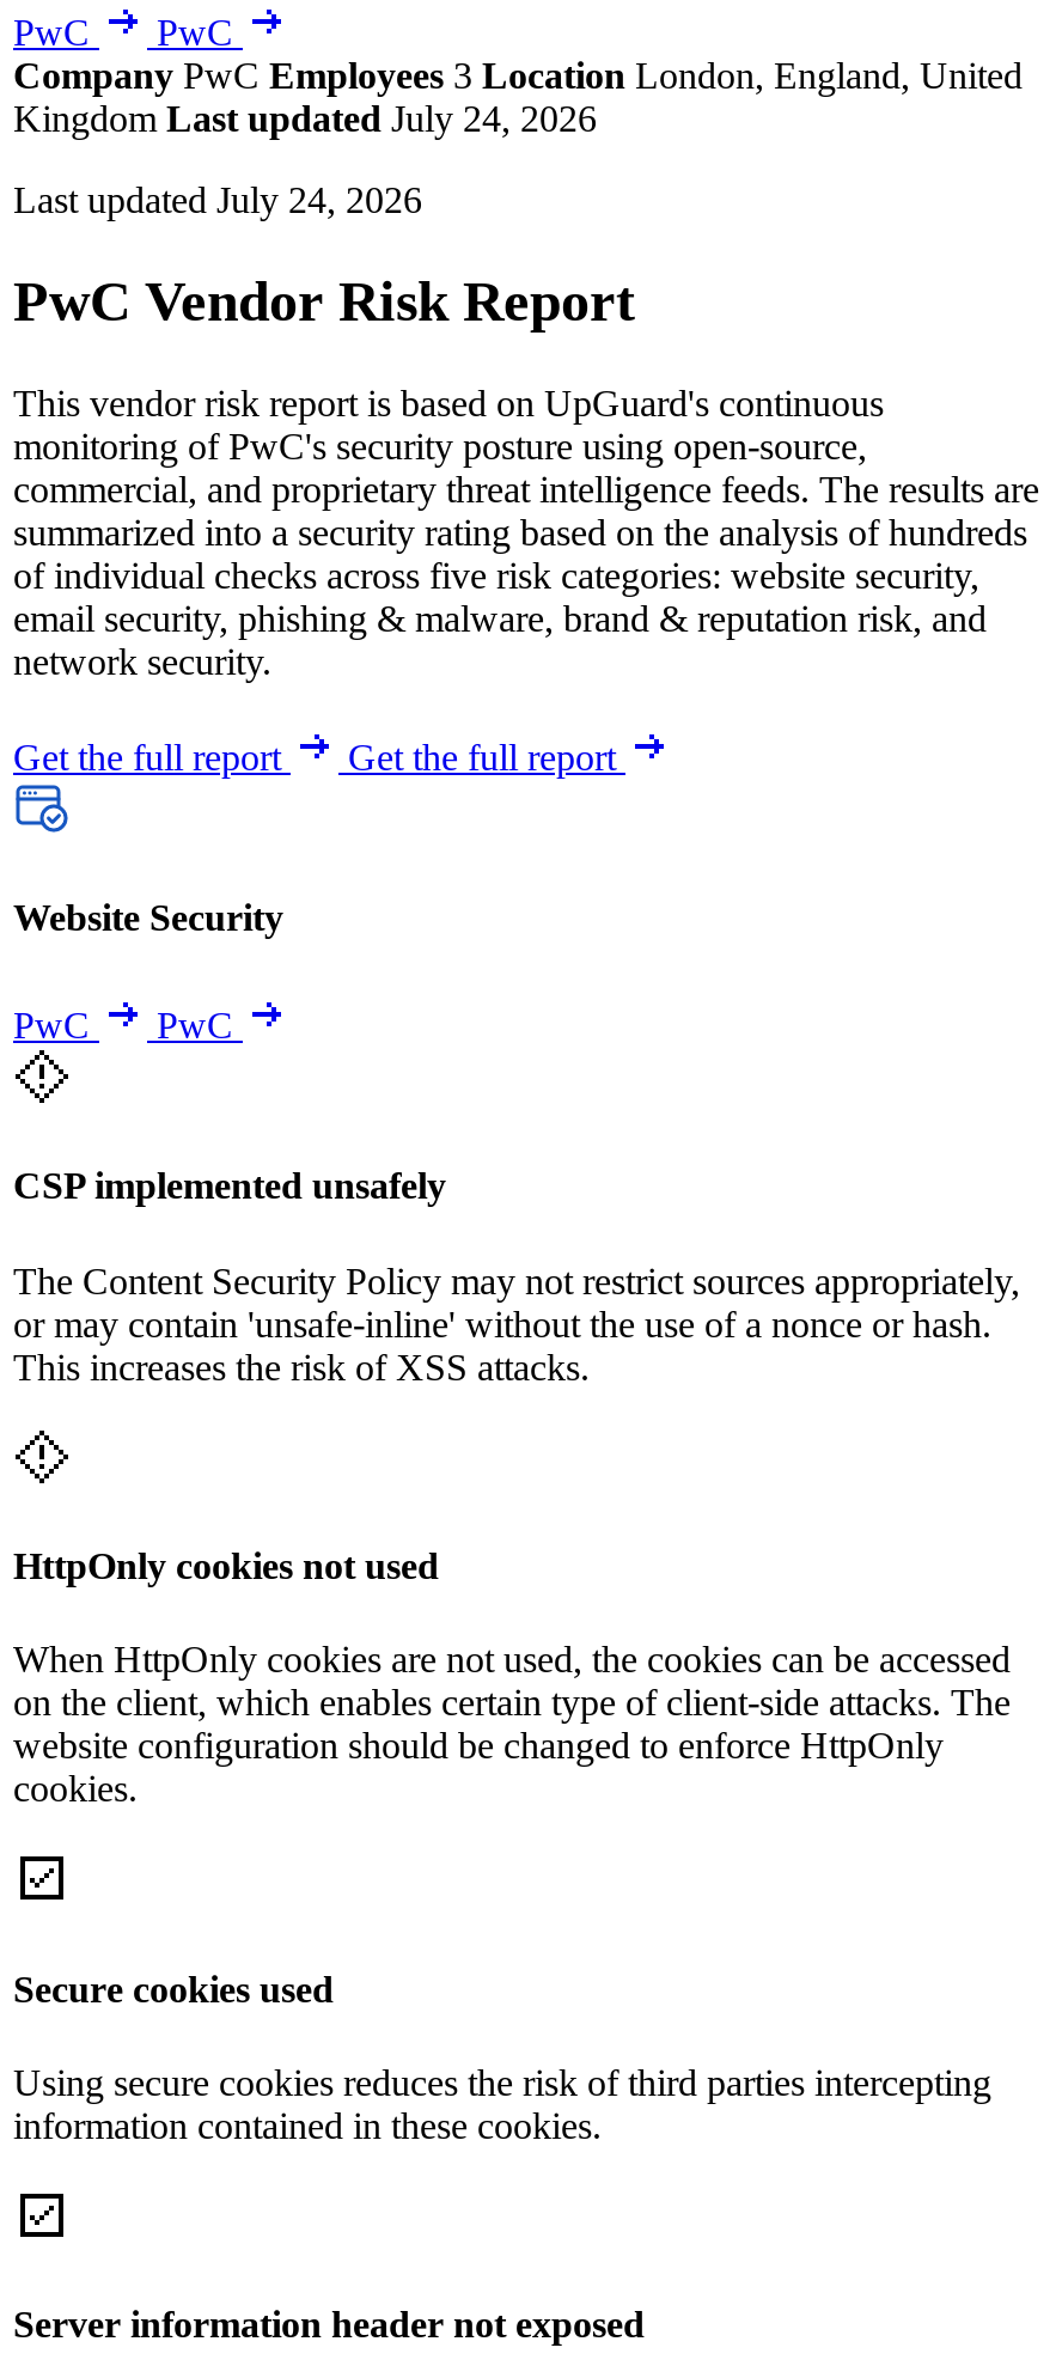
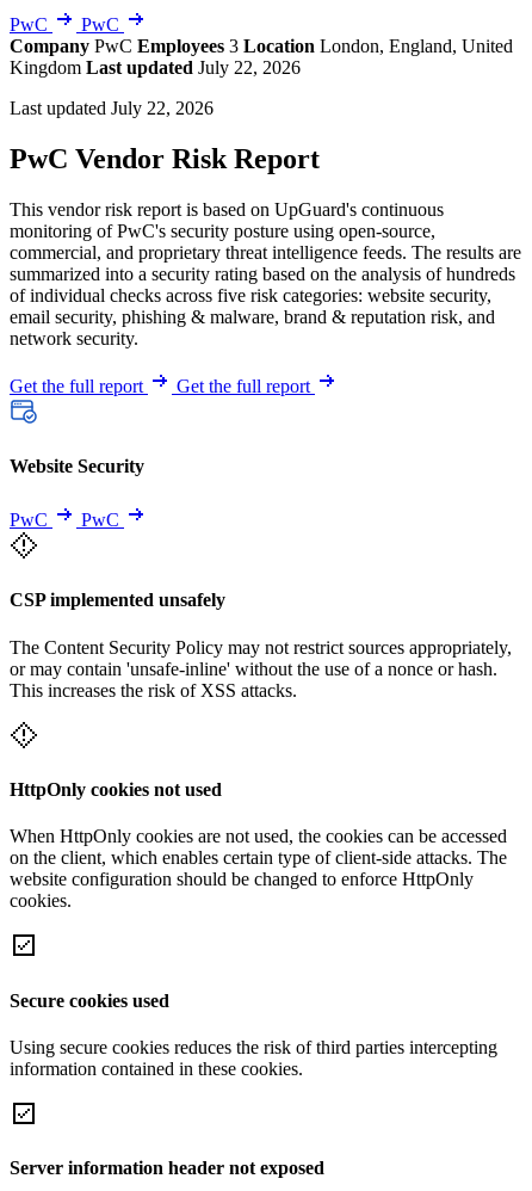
- KingdomLast updated July 24, 2026
+ KingdomLast updated July 22, 2026

- Last updated July 24, 2026
+ Last updated July 22, 2026
